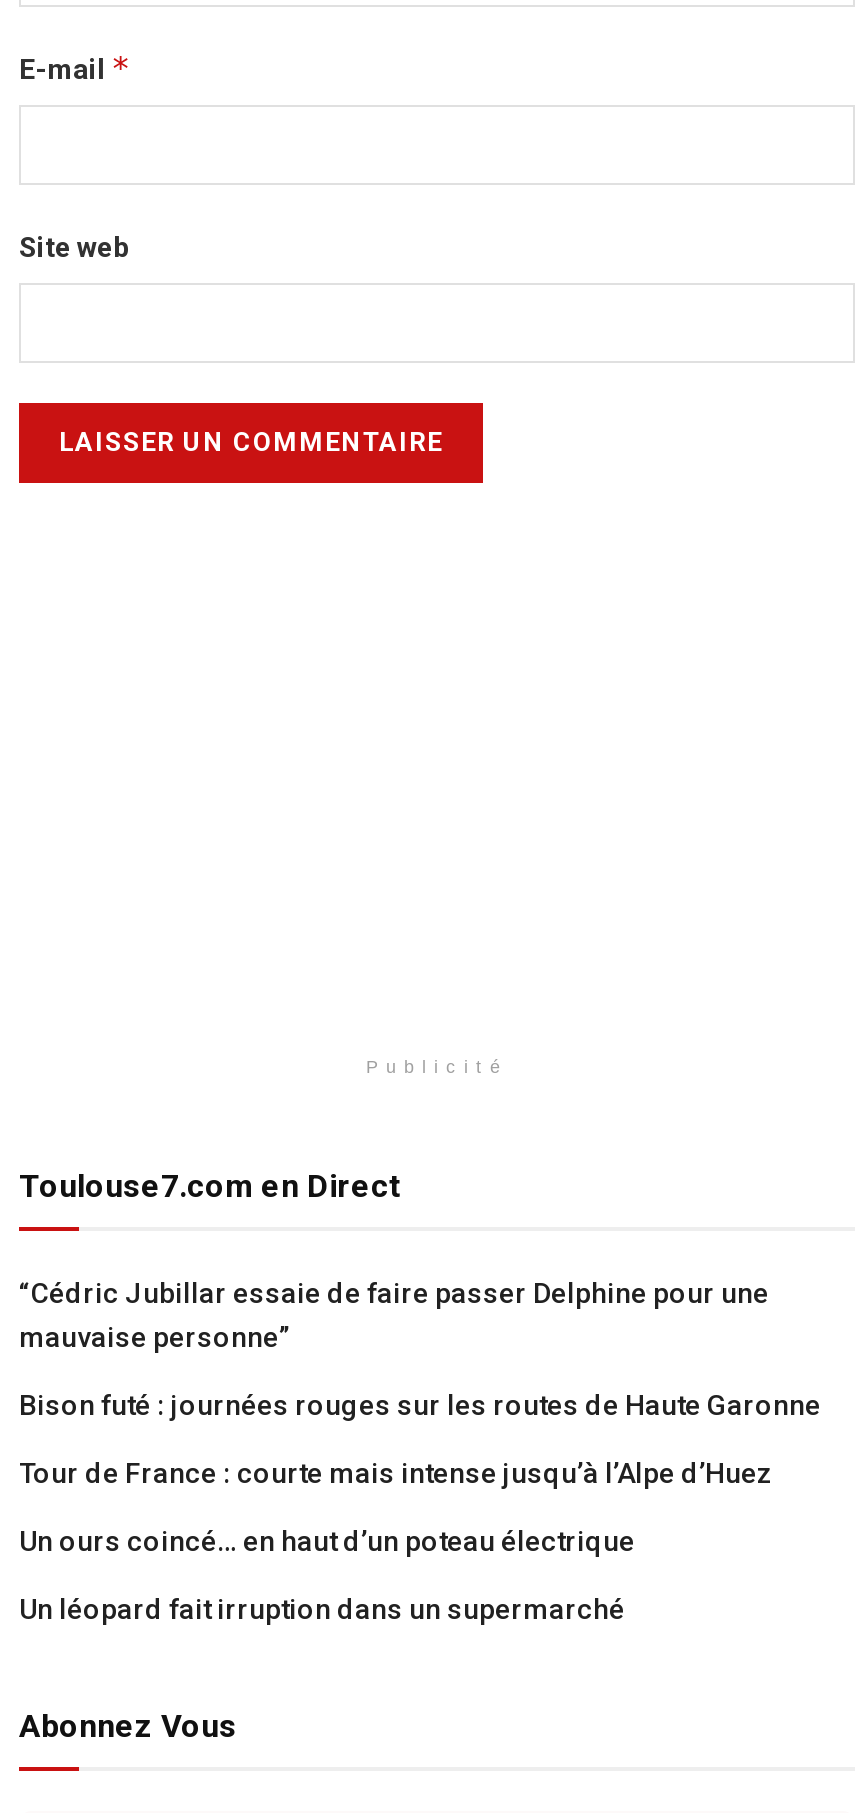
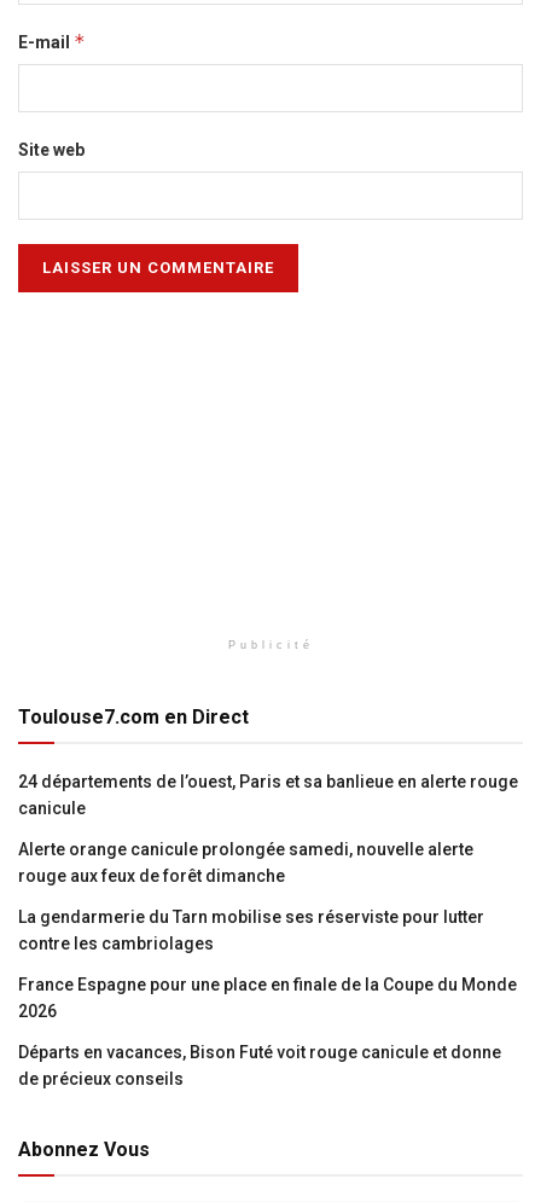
- “Cédric Jubillar essaie de faire passer Delphine pour une
- mauvaise personne”
+ 24 départements de l’ouest, Paris et sa banlieue en alerte rouge
+ canicule

- Bison futé : journées rouges sur les routes de Haute Garonne
+ Alerte orange canicule prolongée samedi, nouvelle alerte
+ rouge aux feux de forêt dimanche

- Tour de France : courte mais intense jusqu’à l’Alpe d’Huez
+ La gendarmerie du Tarn mobilise ses réserviste pour lutter
+ contre les cambriolages

- Un ours coincé… en haut d’un poteau électrique
+ France Espagne pour une place en finale de la Coupe du Monde
+ 2026

- Un léopard fait irruption dans un supermarché
+ Départs en vacances, Bison Futé voit rouge canicule et donne
+ de précieux conseils
